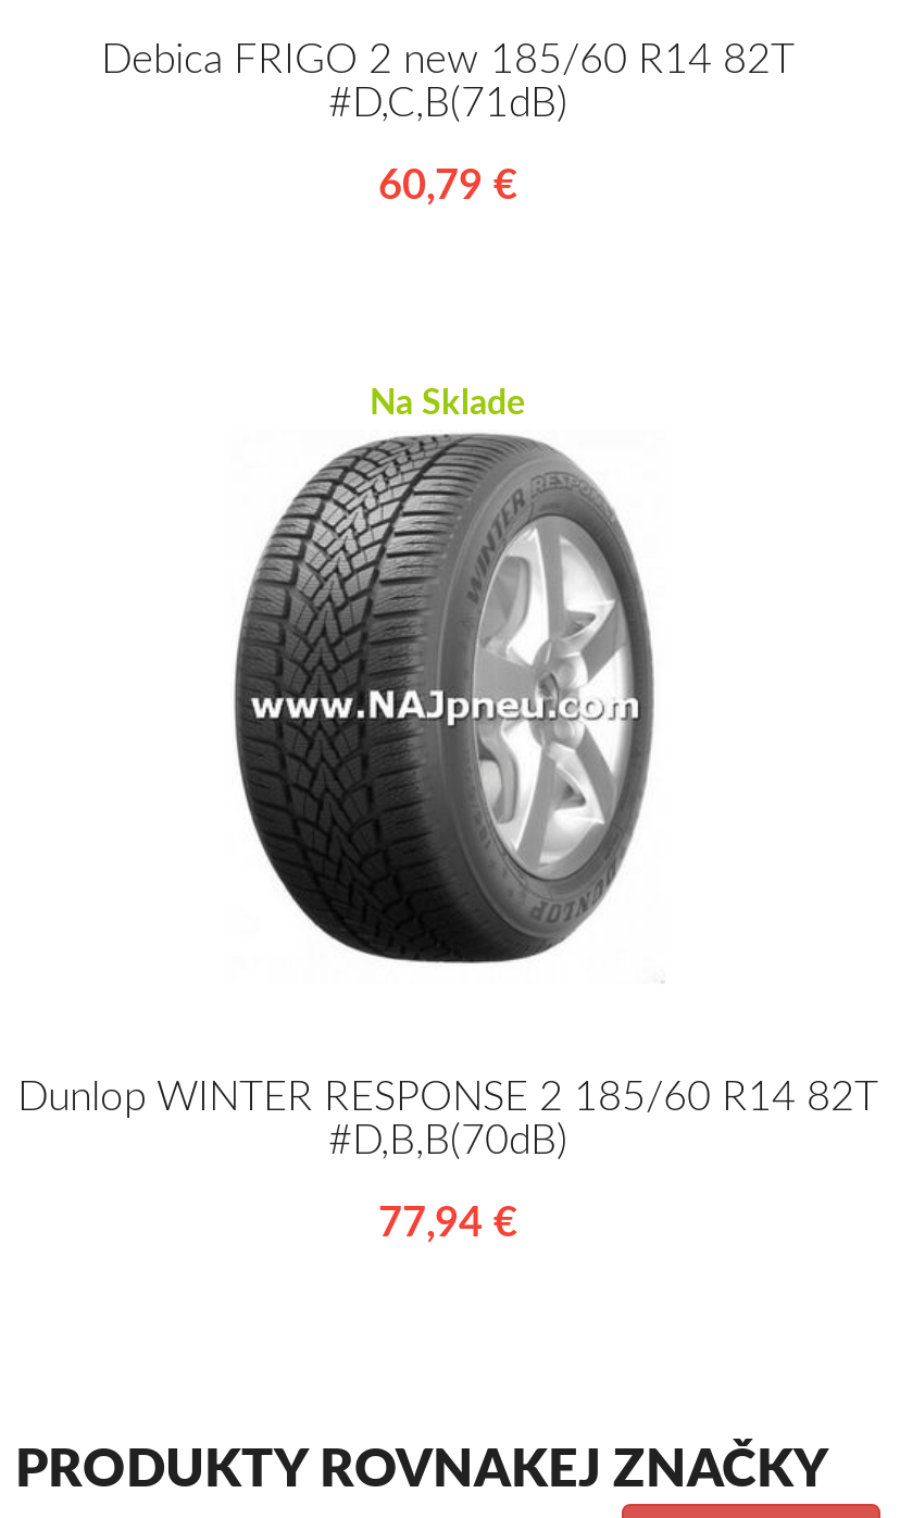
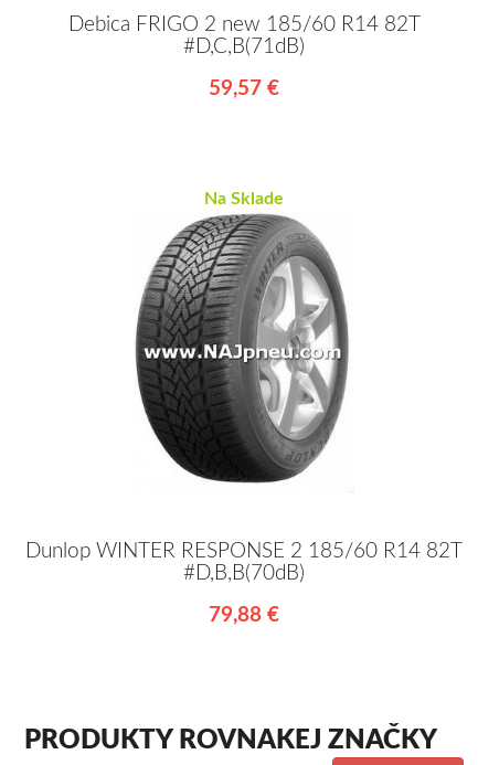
- 60,79 €
+ 59,57 €

- 77,94 €
+ 79,88 €
